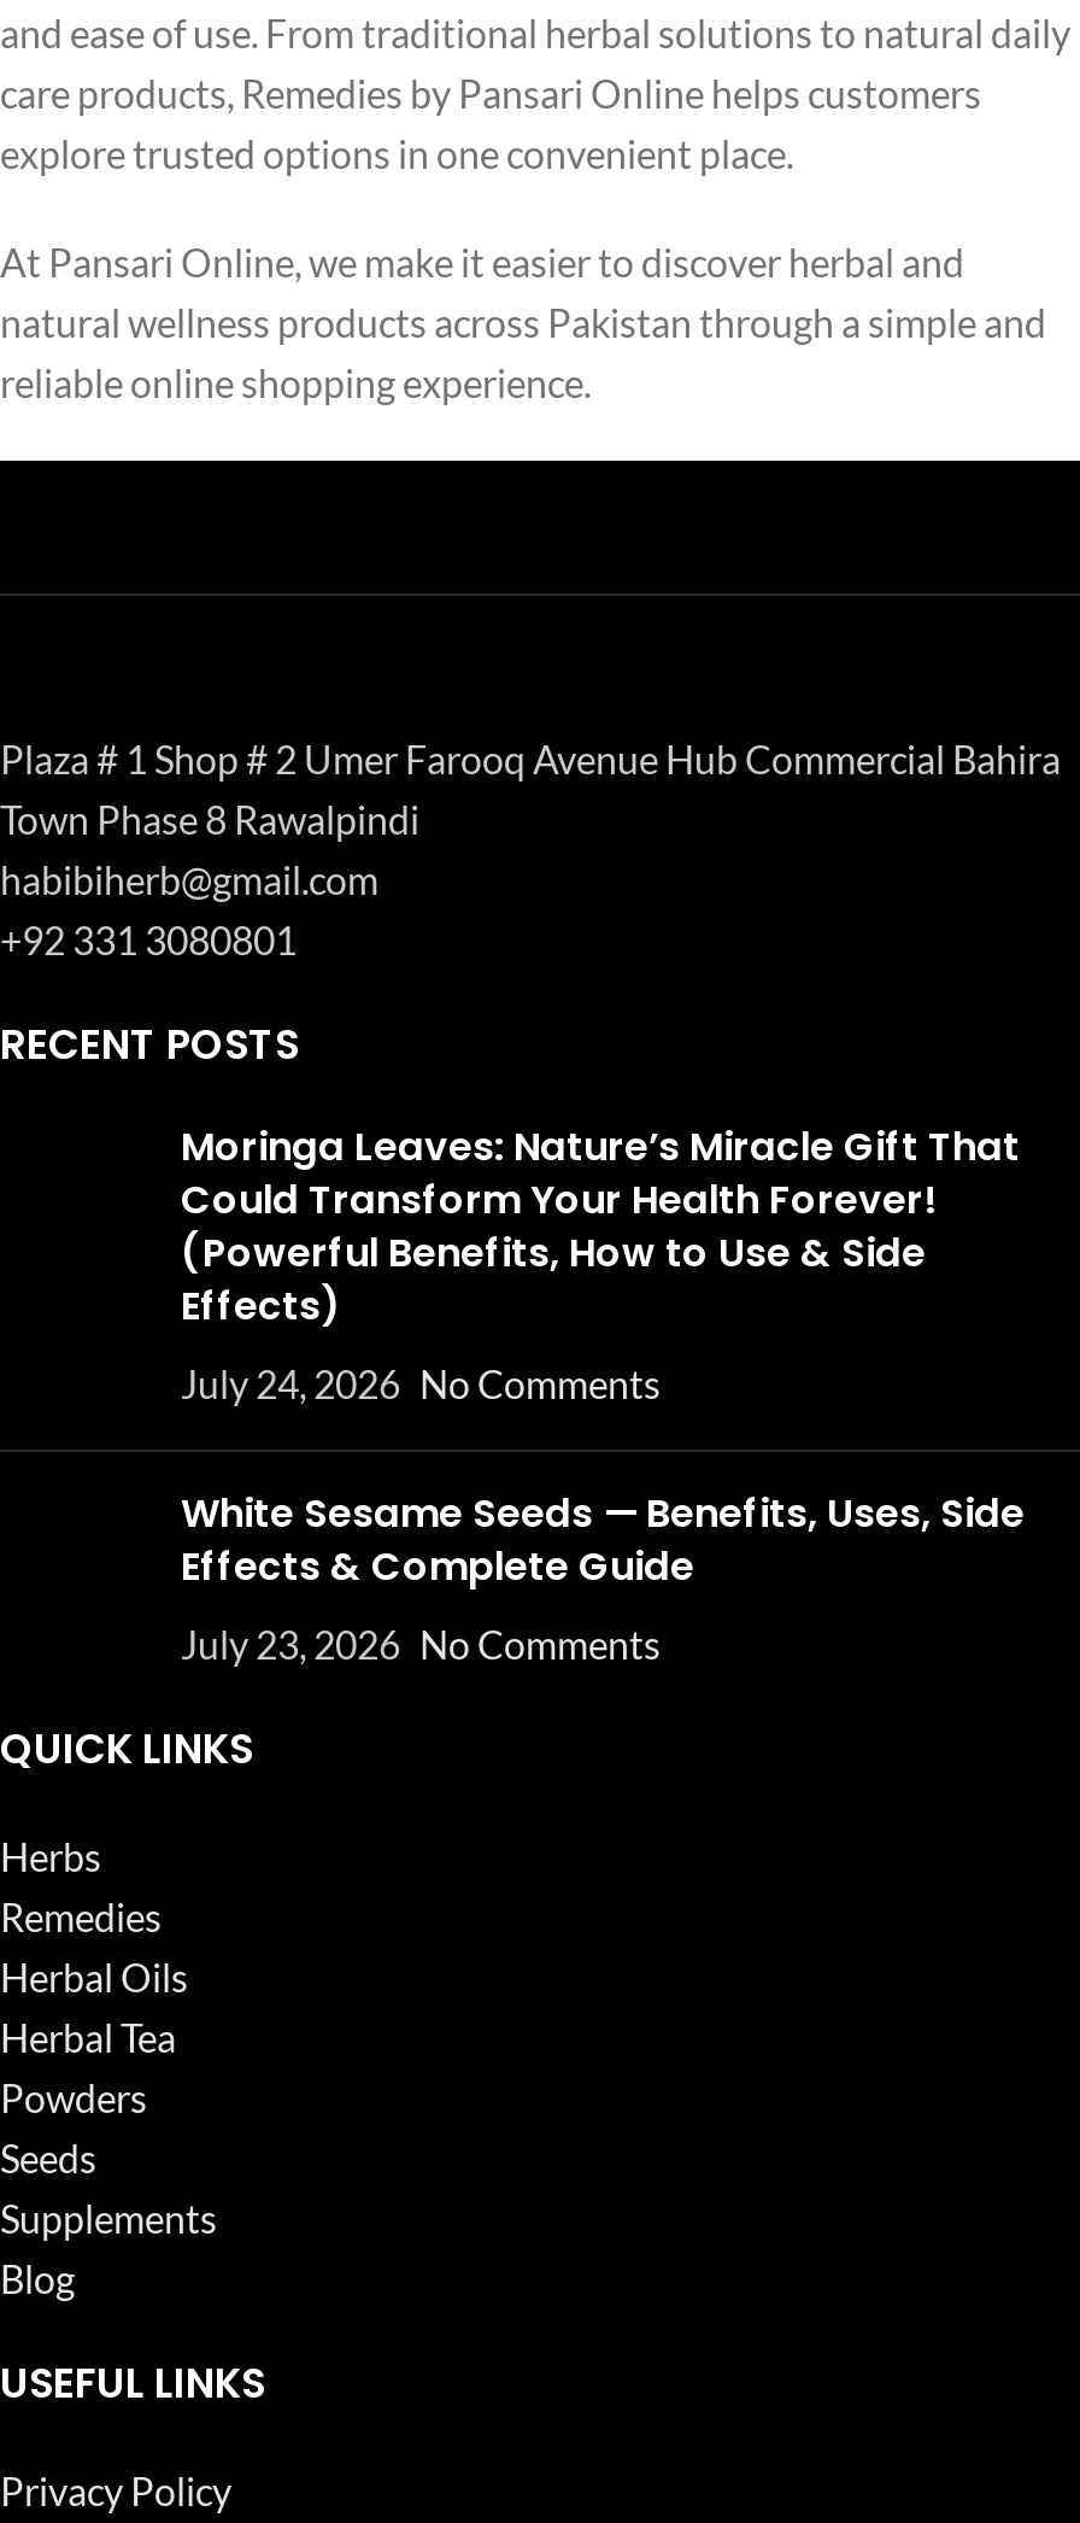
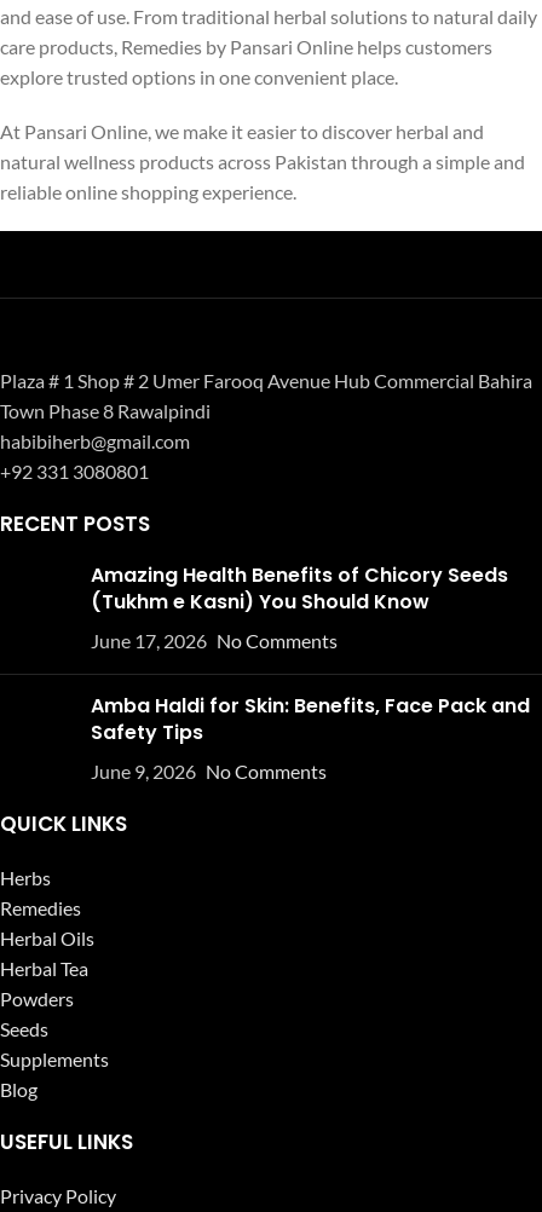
- Moringa Leaves: Nature’s Miracle Gift That
- Could Transform Your Health Forever!
- (Powerful Benefits, How to Use & Side
- Effects)
+ Amazing Health Benefits of Chicory Seeds
+ (Tukhm e Kasni) You Should Know

- July 24, 2026 No Comments
+ June 17, 2026 No Comments

- White Sesame Seeds — Benefits, Uses, Side
- Effects & Complete Guide
+ Amba Haldi for Skin: Benefits, Face Pack and
+ Safety Tips

- July 23, 2026 No Comments
+ June 9, 2026 No Comments
